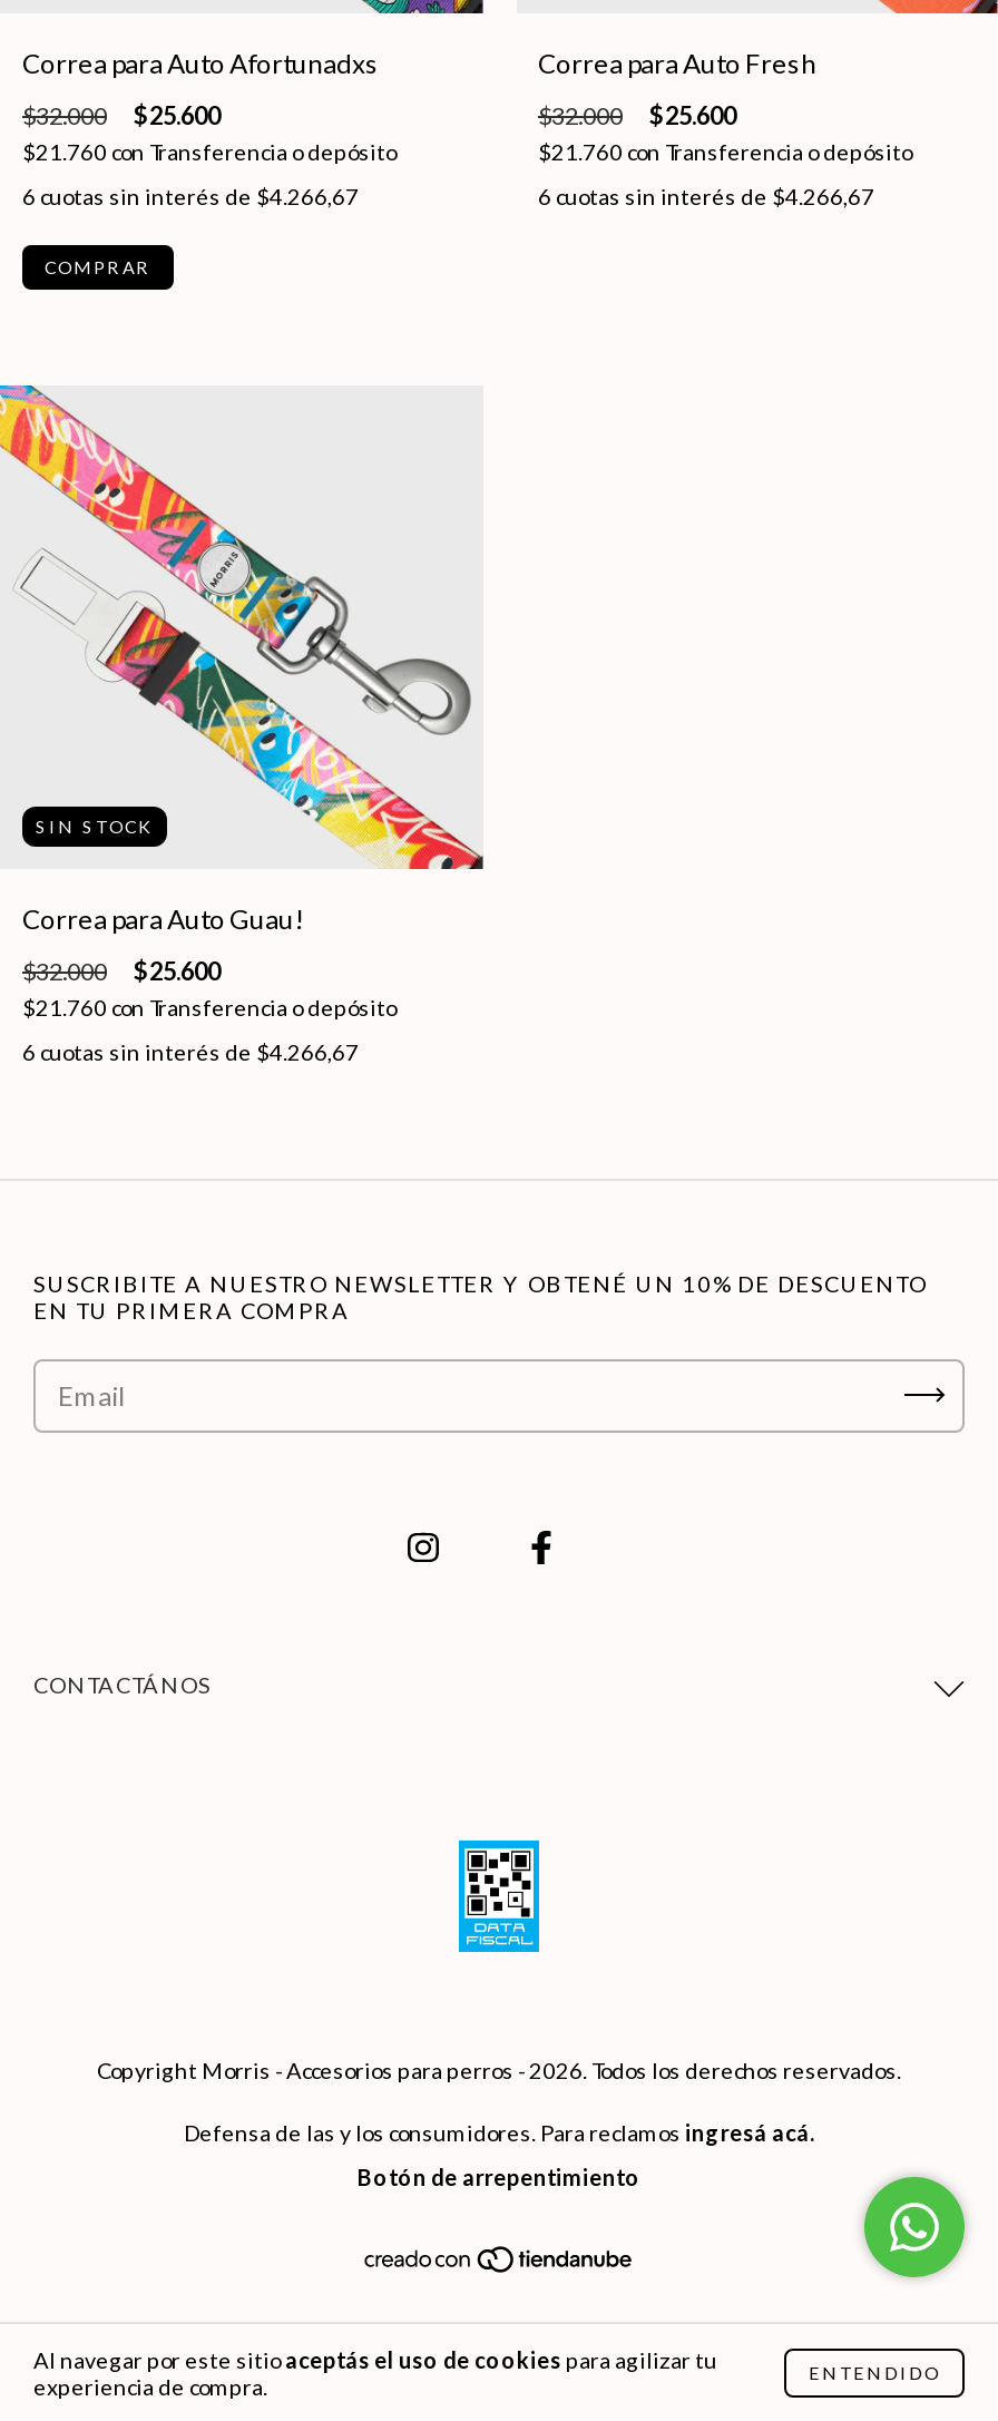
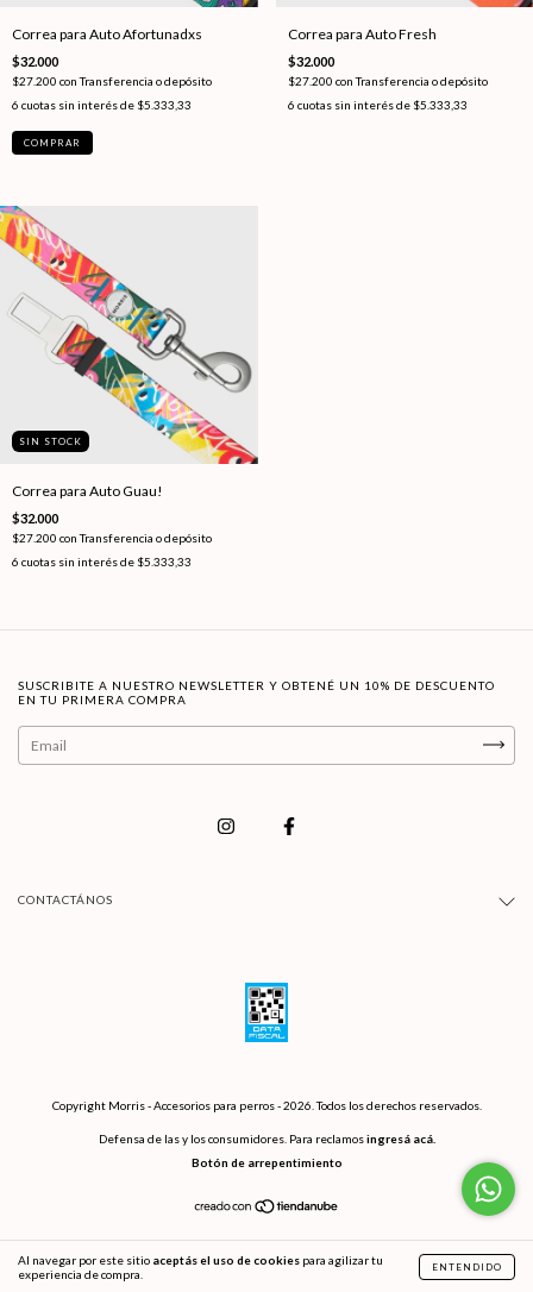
- $25.600
- $21.760 con Transferencia o depósito
+ $27.200 con Transferencia o depósito

- $25.600
- $21.760 con Transferencia o depósito
+ $27.200 con Transferencia o depósito

- 6 cuotas sin interés de $4.266,67
+ 6 cuotas sin interés de $5.333,33

- 6 cuotas sin interés de $4.266,67
+ 6 cuotas sin interés de $5.333,33

- $25.600
- $21.760 con Transferencia o depósito
+ $27.200 con Transferencia o depósito

- 6 cuotas sin interés de $4.266,67
+ 6 cuotas sin interés de $5.333,33
